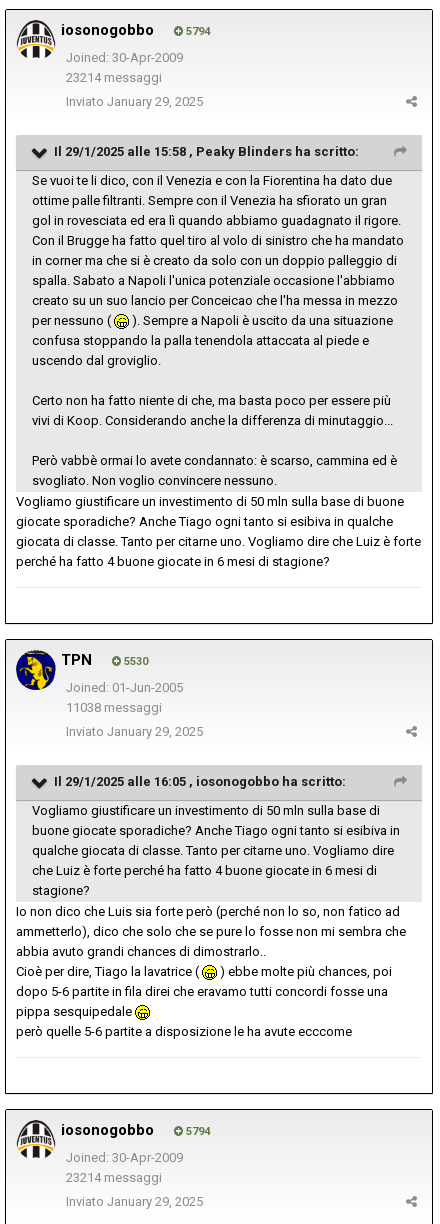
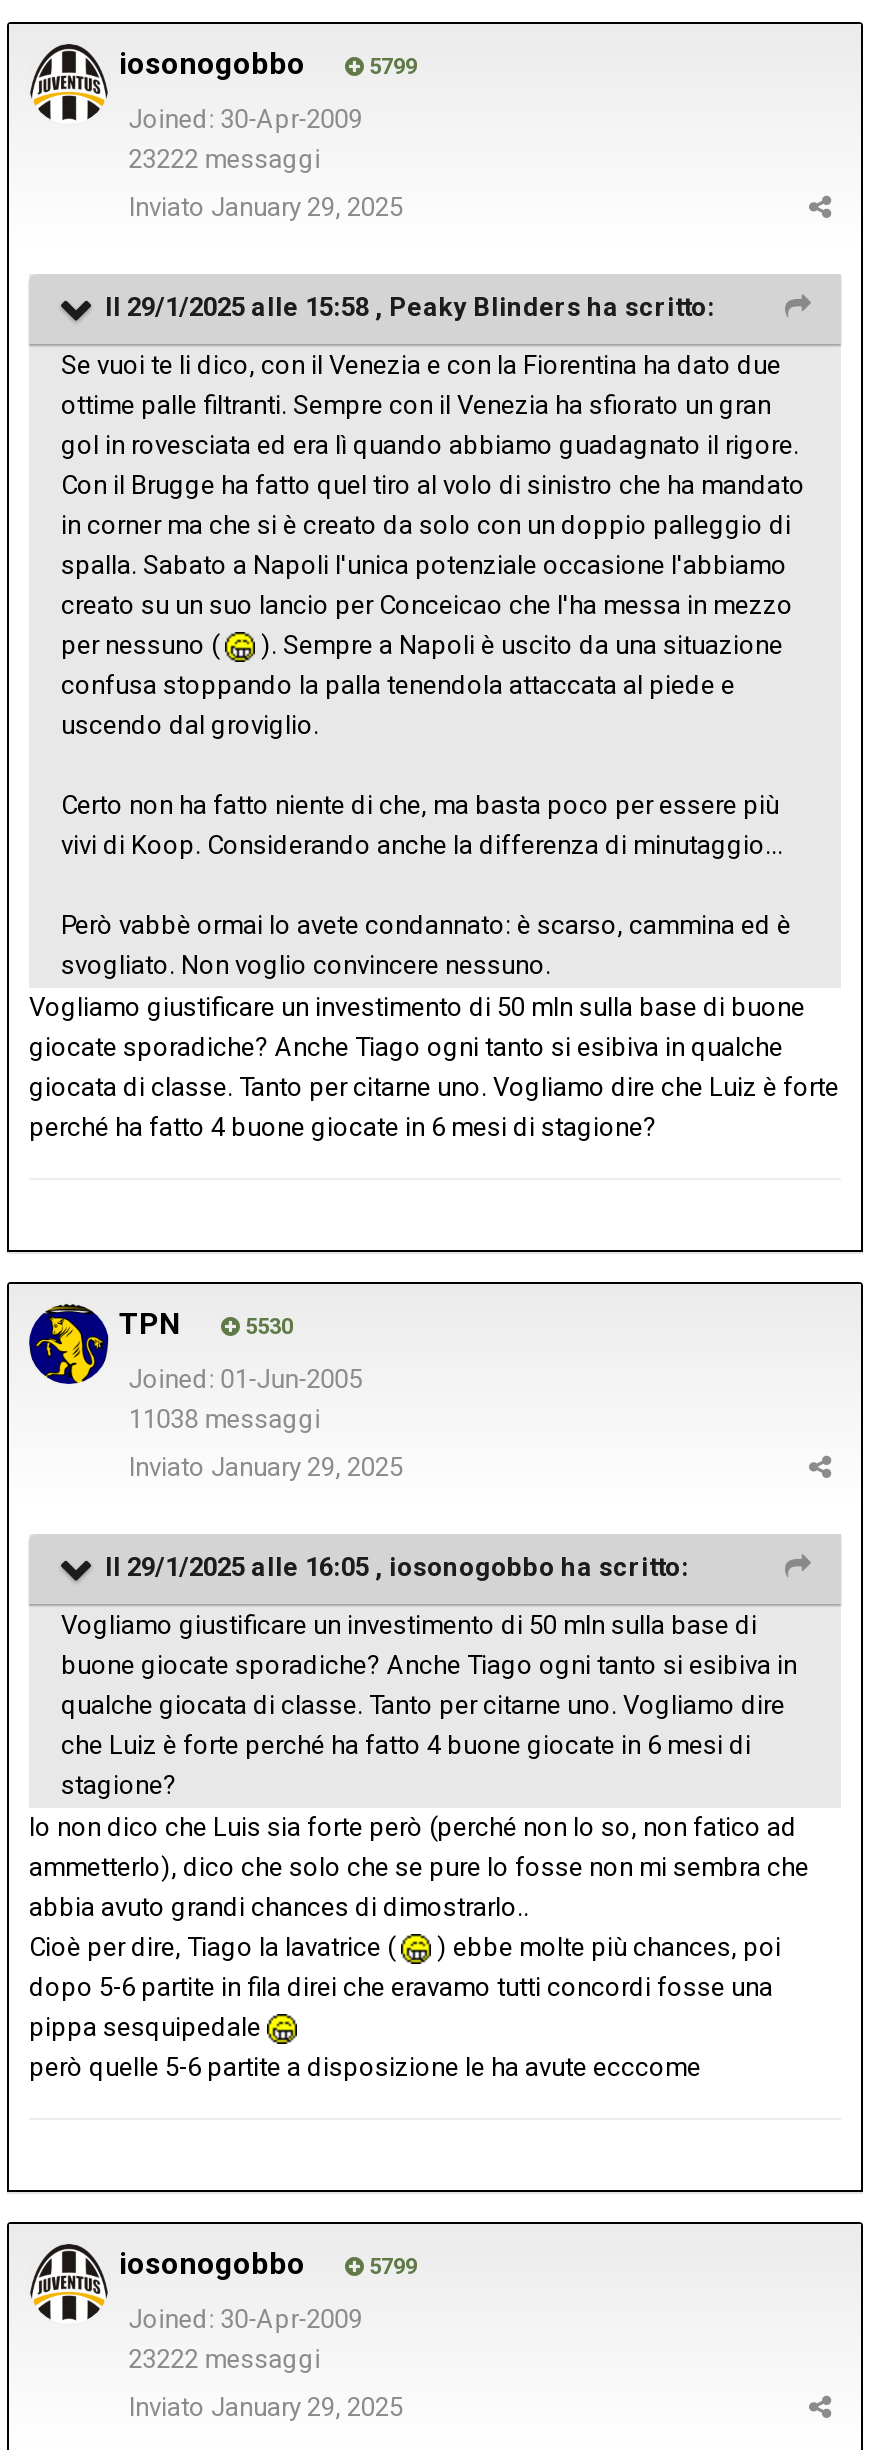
- 5794
+ 5799

- 23214 messaggi
+ 23222 messaggi

- 5794
+ 5799

- 23214 messaggi
+ 23222 messaggi
